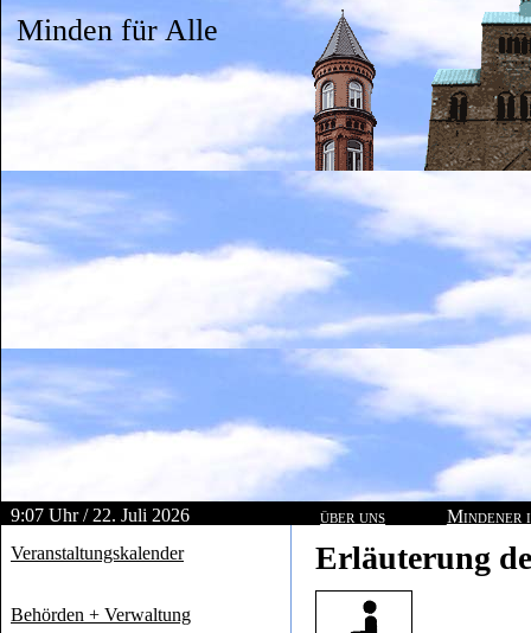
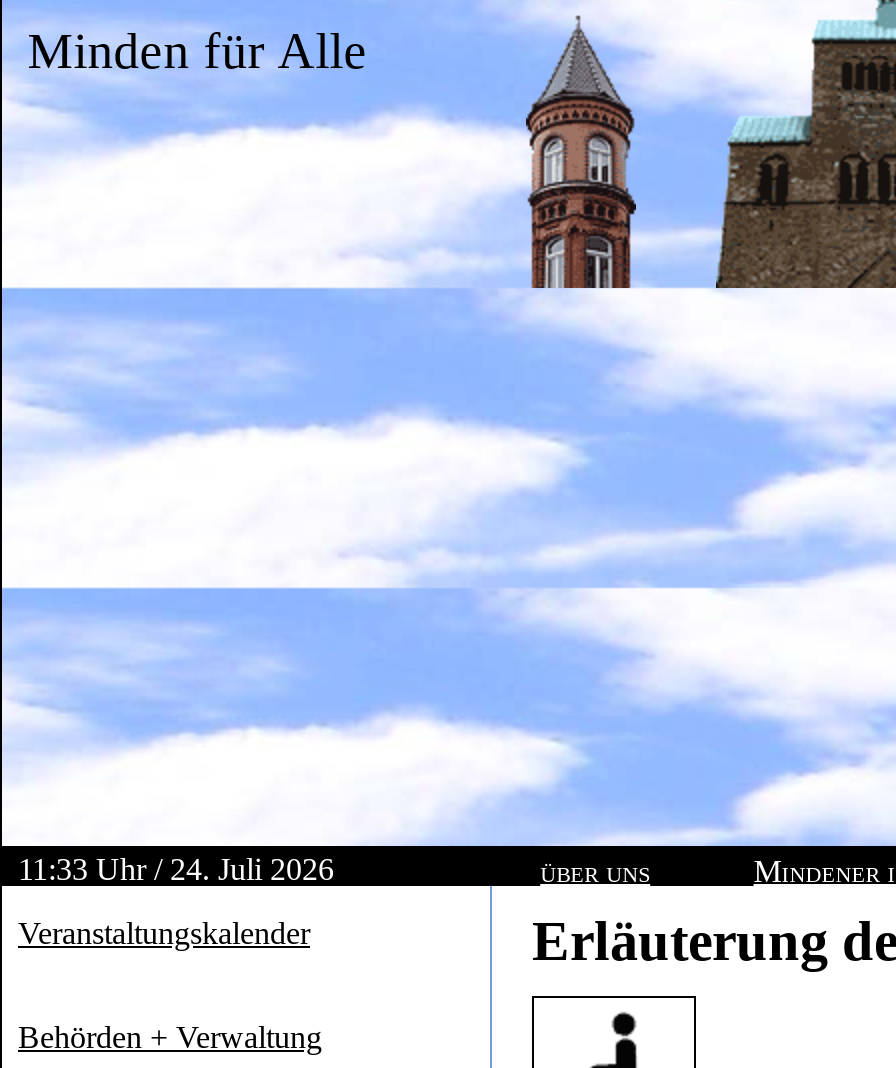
- 9:07 Uhr / 22. Juli 2026
+ 11:33 Uhr / 24. Juli 2026
